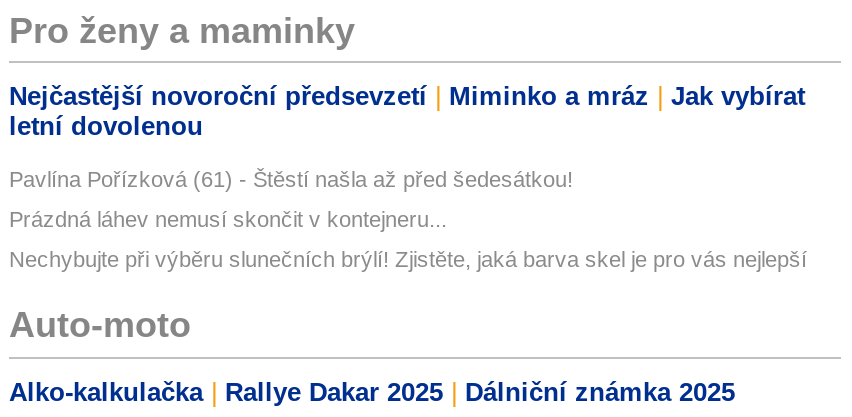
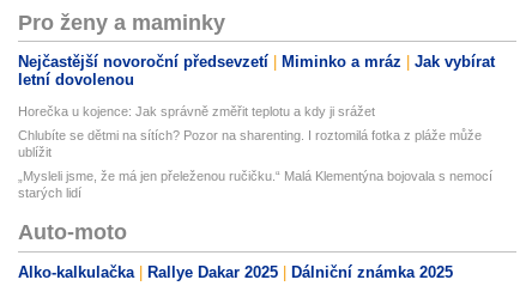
- Pavlína Pořízková (61) - Štěstí našla až před šedesátkou!
+ Horečka u kojence: Jak správně změřit teplotu a kdy ji srážet

- Prázdná láhev nemusí skončit v kontejneru...
+ Chlubíte se dětmi na sítích? Pozor na sharenting. I roztomilá fotka z pláže může
+ ublížit

- Nechybujte při výběru slunečních brýlí! Zjistěte, jaká barva skel je pro vás nejlepší
+ „Mysleli jsme, že má jen přeleženou ručičku.“ Malá Klementýna bojovala s nemocí
+ starých lidí
